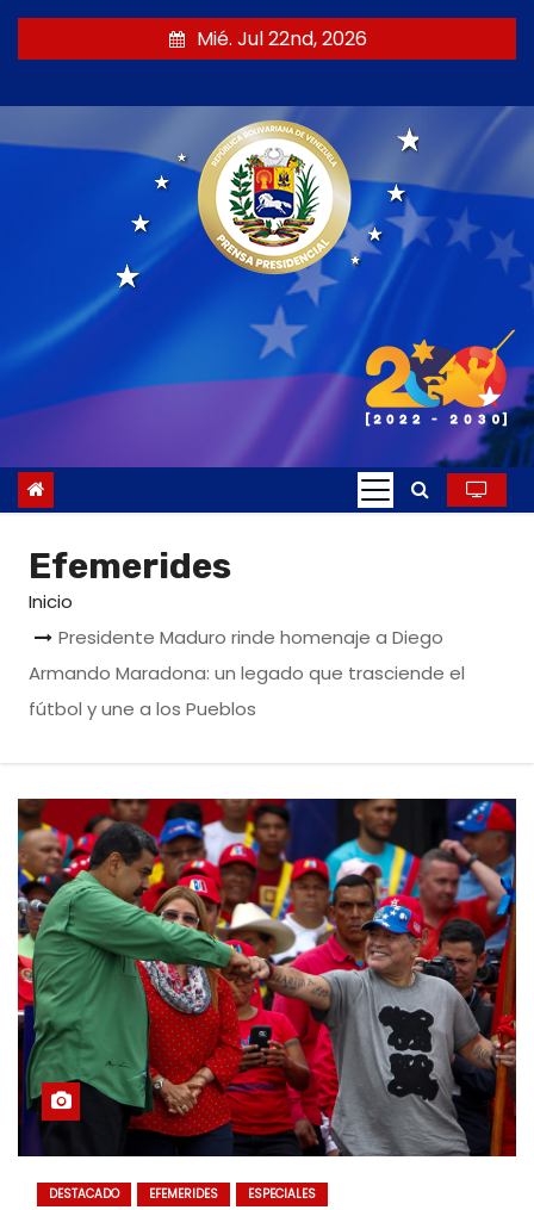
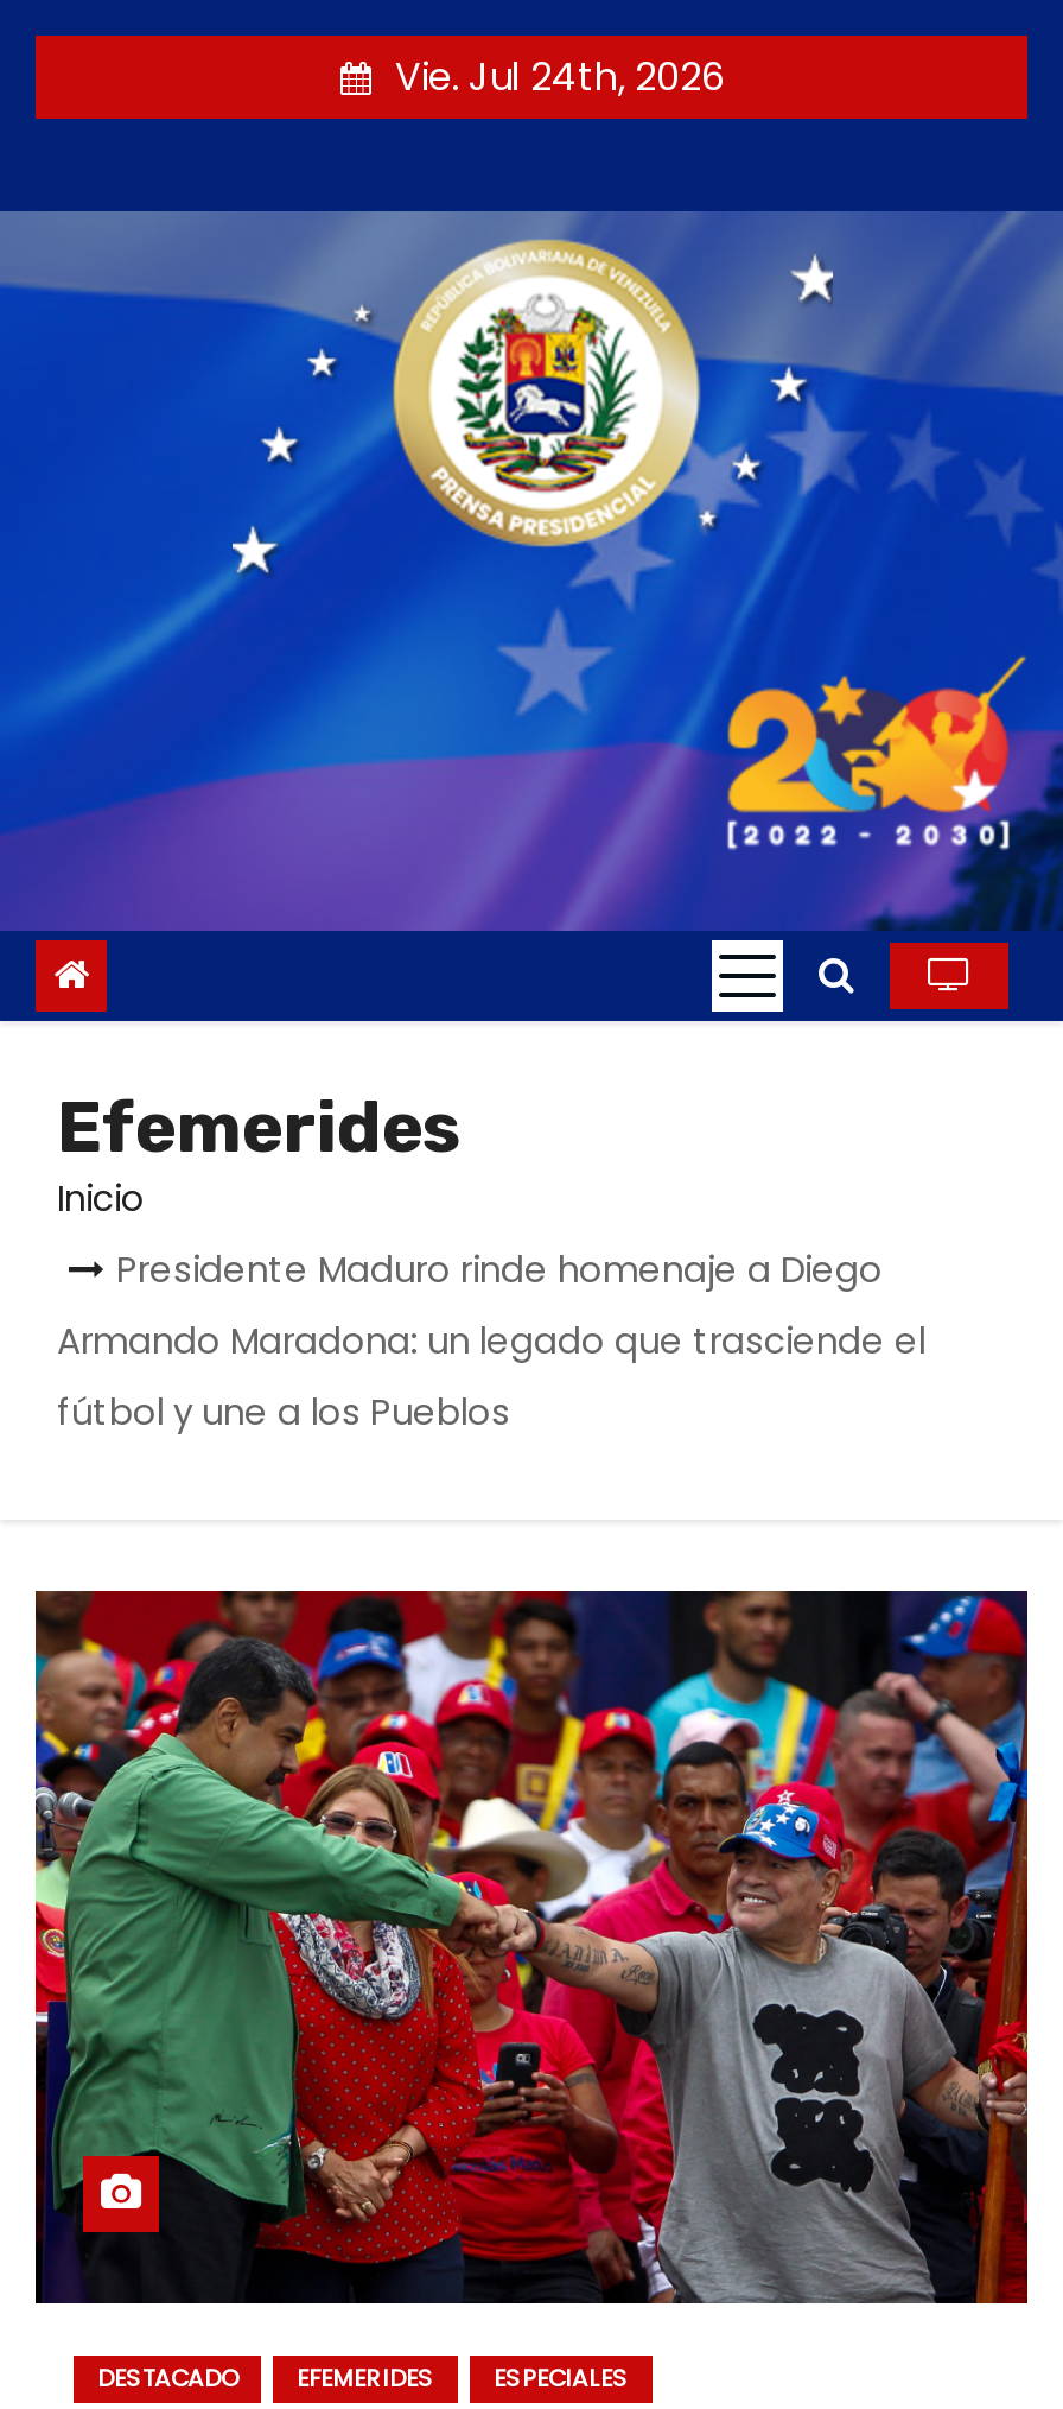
- Mié. Jul 22nd, 2026
+ Vie. Jul 24th, 2026
